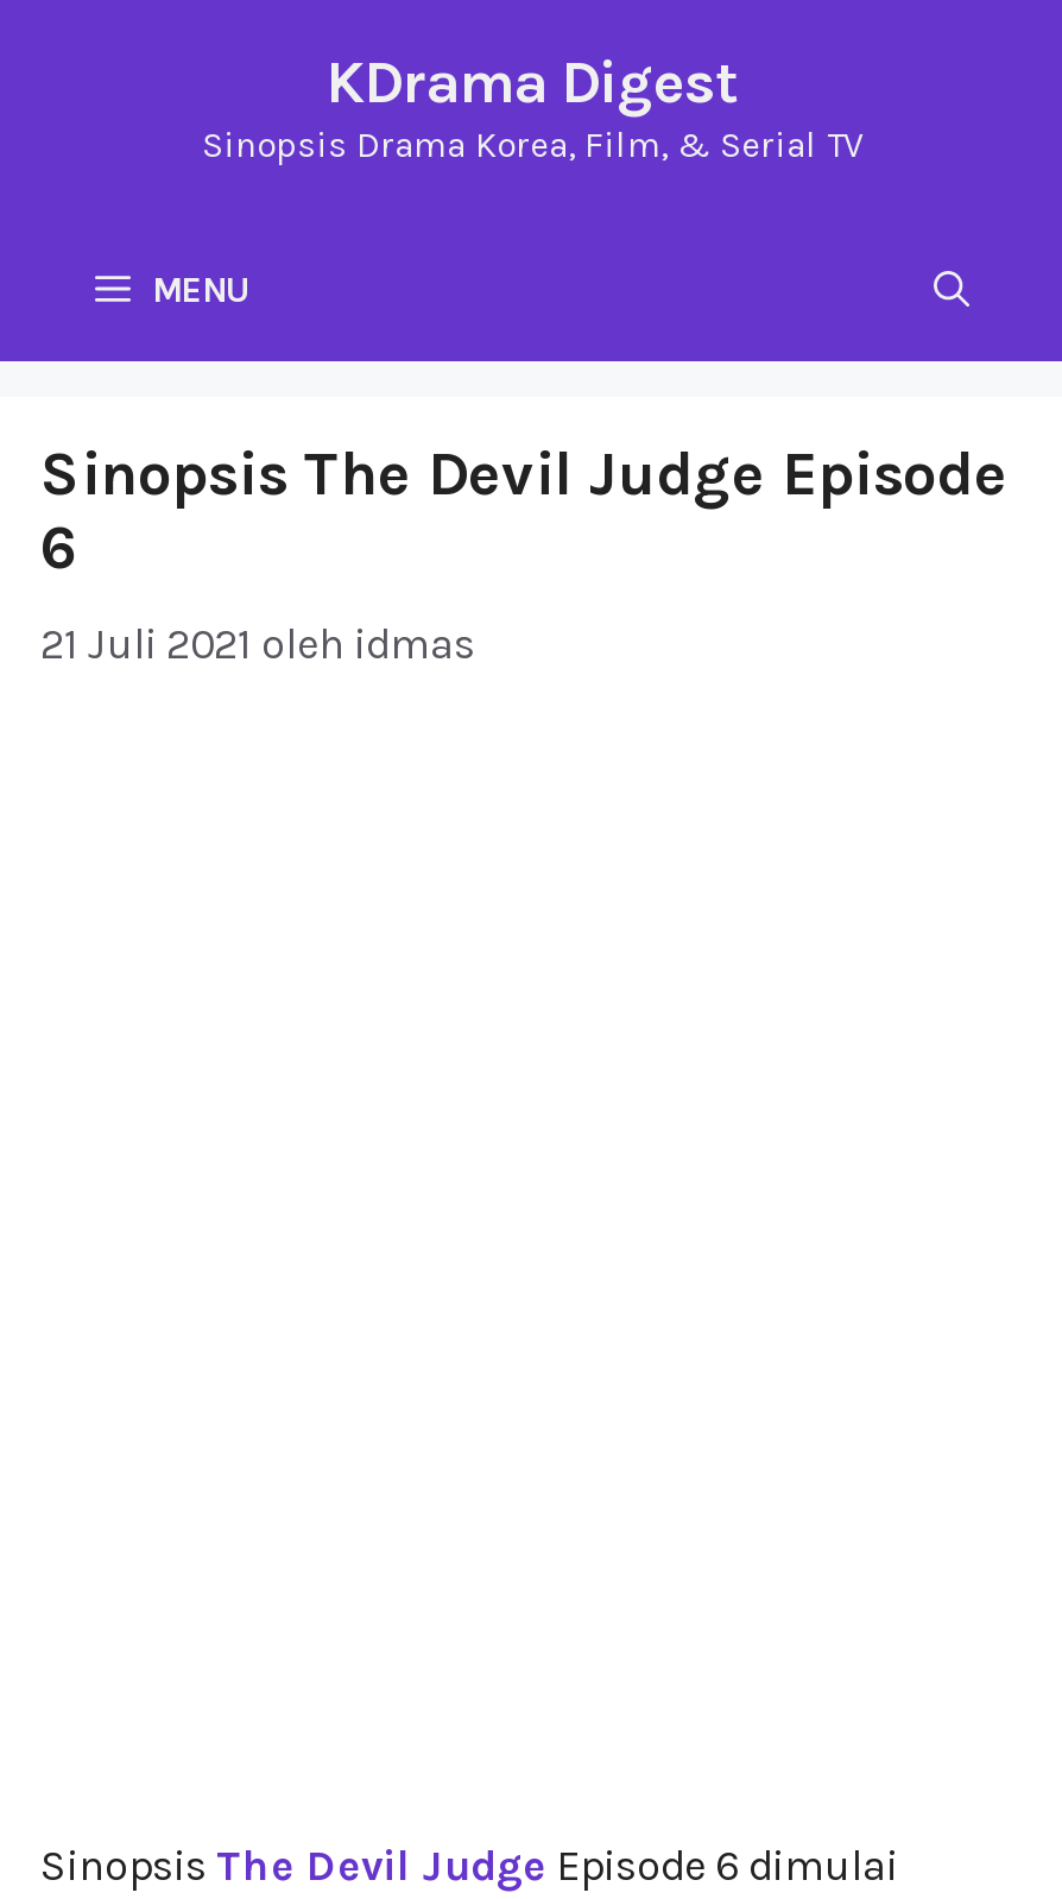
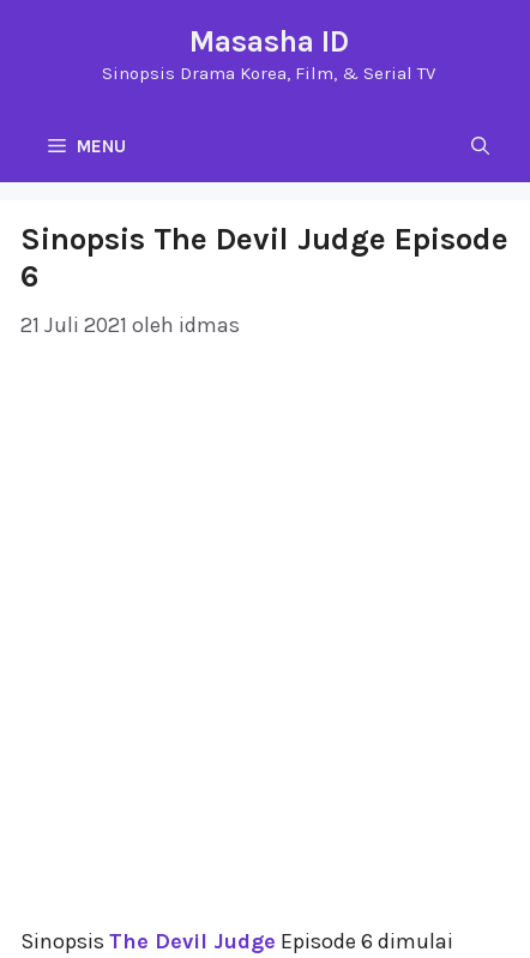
- KDrama Digest
+ Masasha ID
